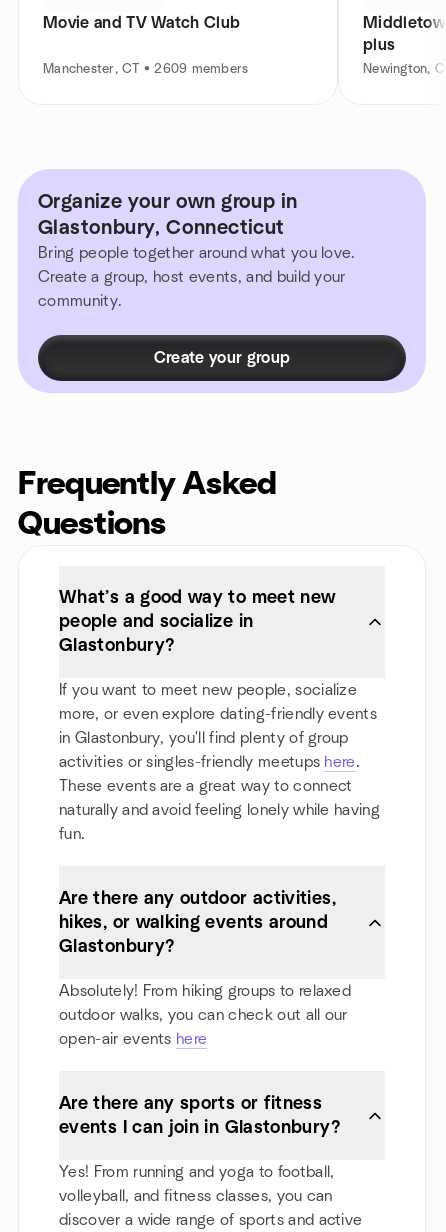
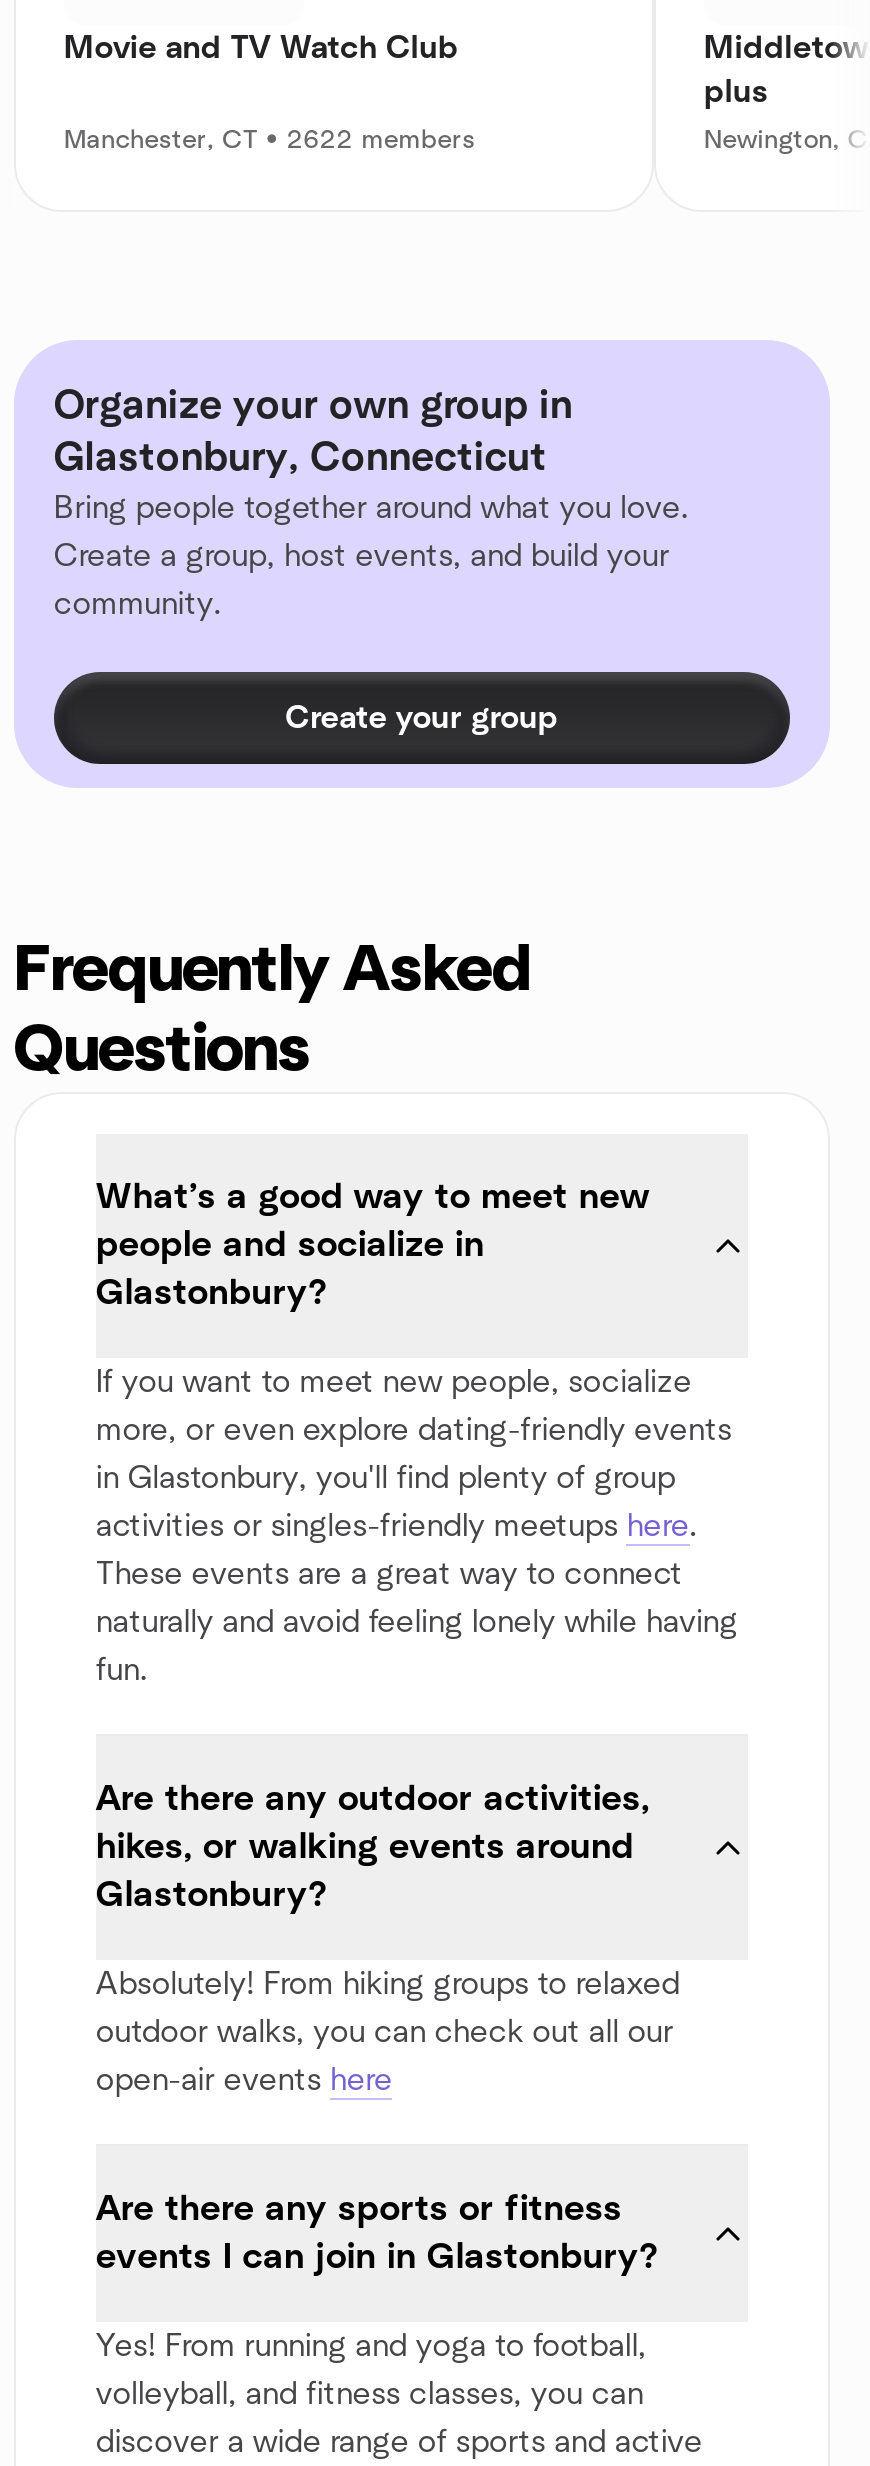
- Manchester, CT • 2609 members
+ Manchester, CT • 2622 members
